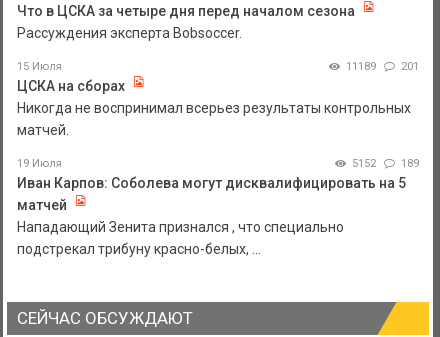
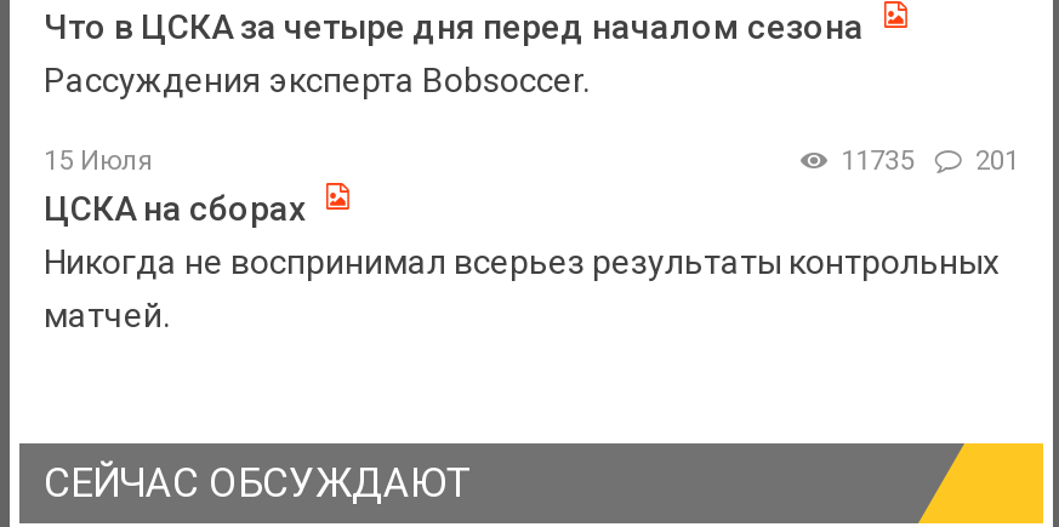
- 11189 201
+ 11735 201

- 19 Июля
- 5152
- 189
- Иван Карпов: Соболева могут дисквалифицировать на 5
- матчей
- Нападающий Зенита признался , что специально
- подстрекал трибуну красно-белых, ...
